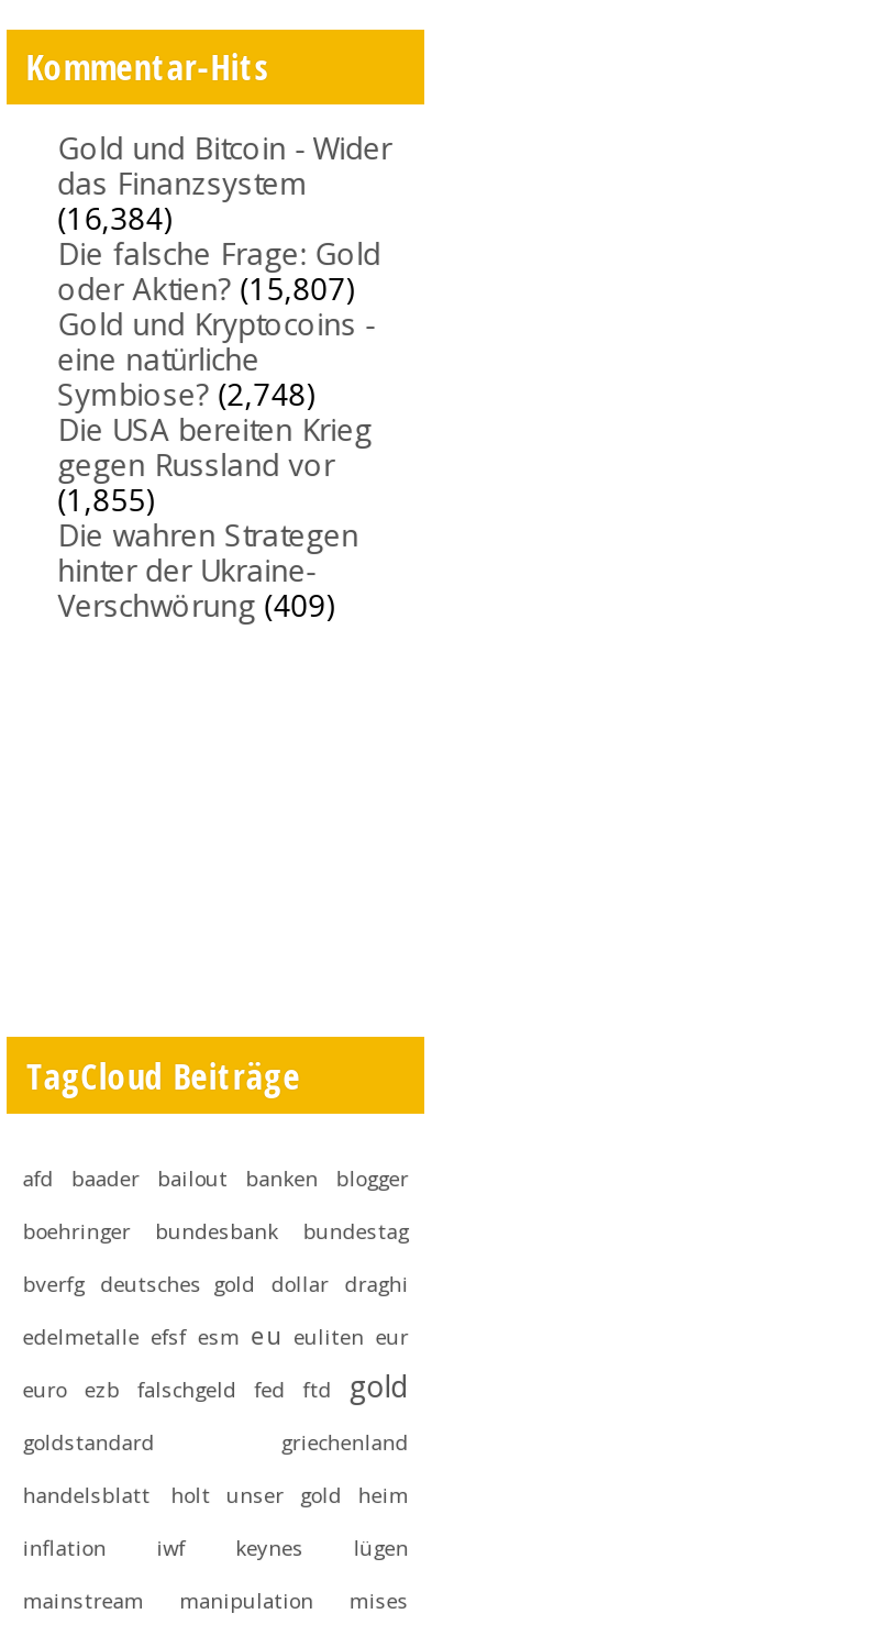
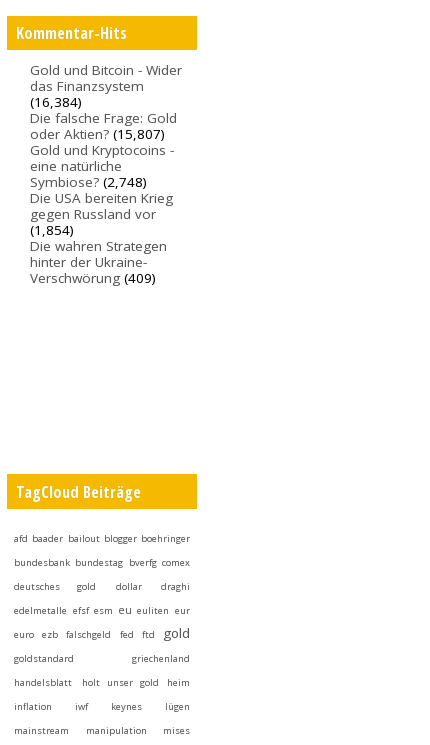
- (1,855)
+ (1,854)

- afd
- baader
- bailout
- banken
- blogger
+ afd baader bailout blogger boehringer

- boehringer
- bundesbank
- bundestag
+ bundesbank bundestag bverfg comex

- bverfg deutsches gold dollar draghi
+ deutsches gold
+ dollar
+ draghi
